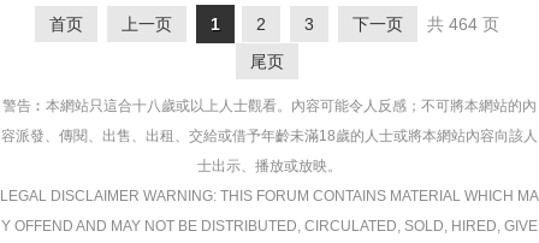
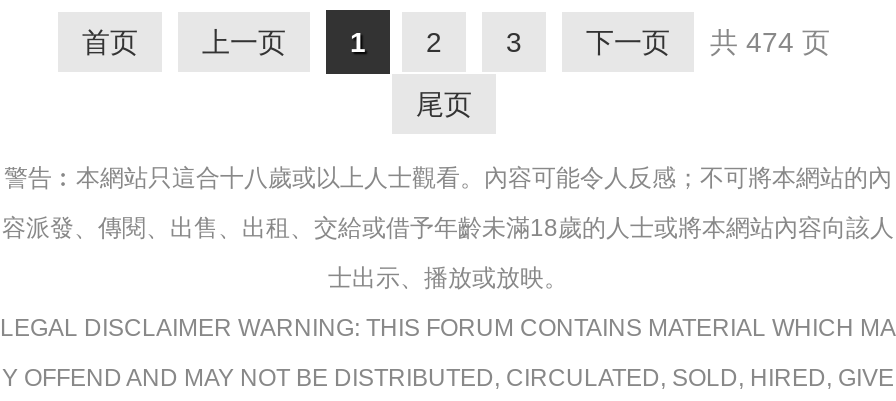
- 首页 上一页 1 2 3 下一页 共 464 页
+ 首页 上一页 1 2 3 下一页 共 474 页
